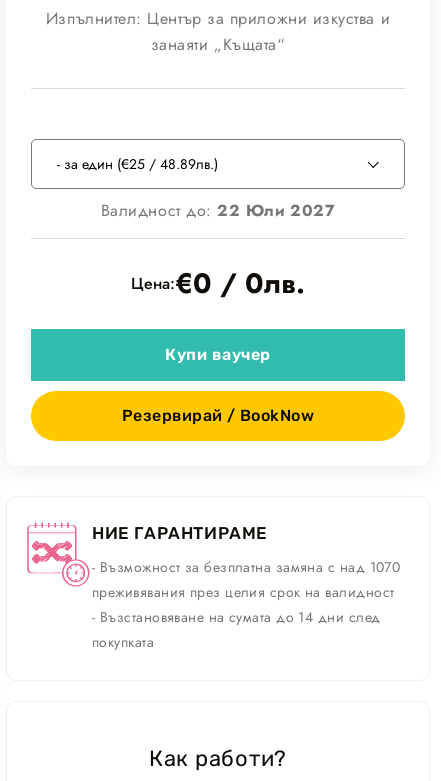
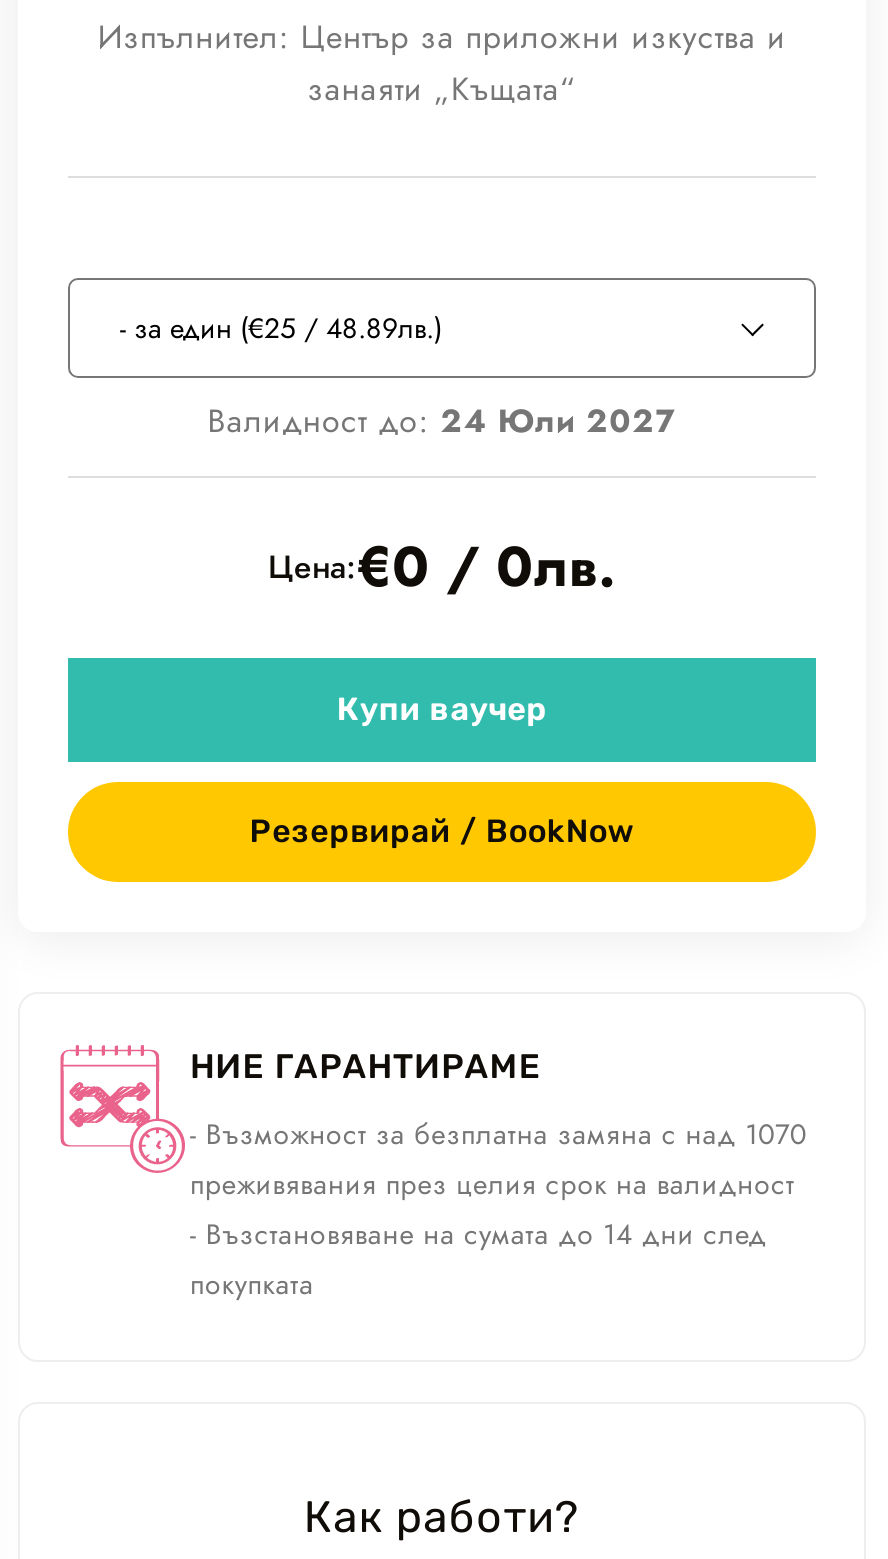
- Валидност до: 22 Юли 2027
+ Валидност до: 24 Юли 2027
